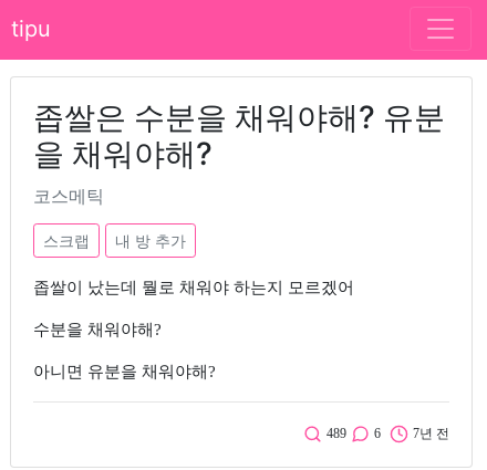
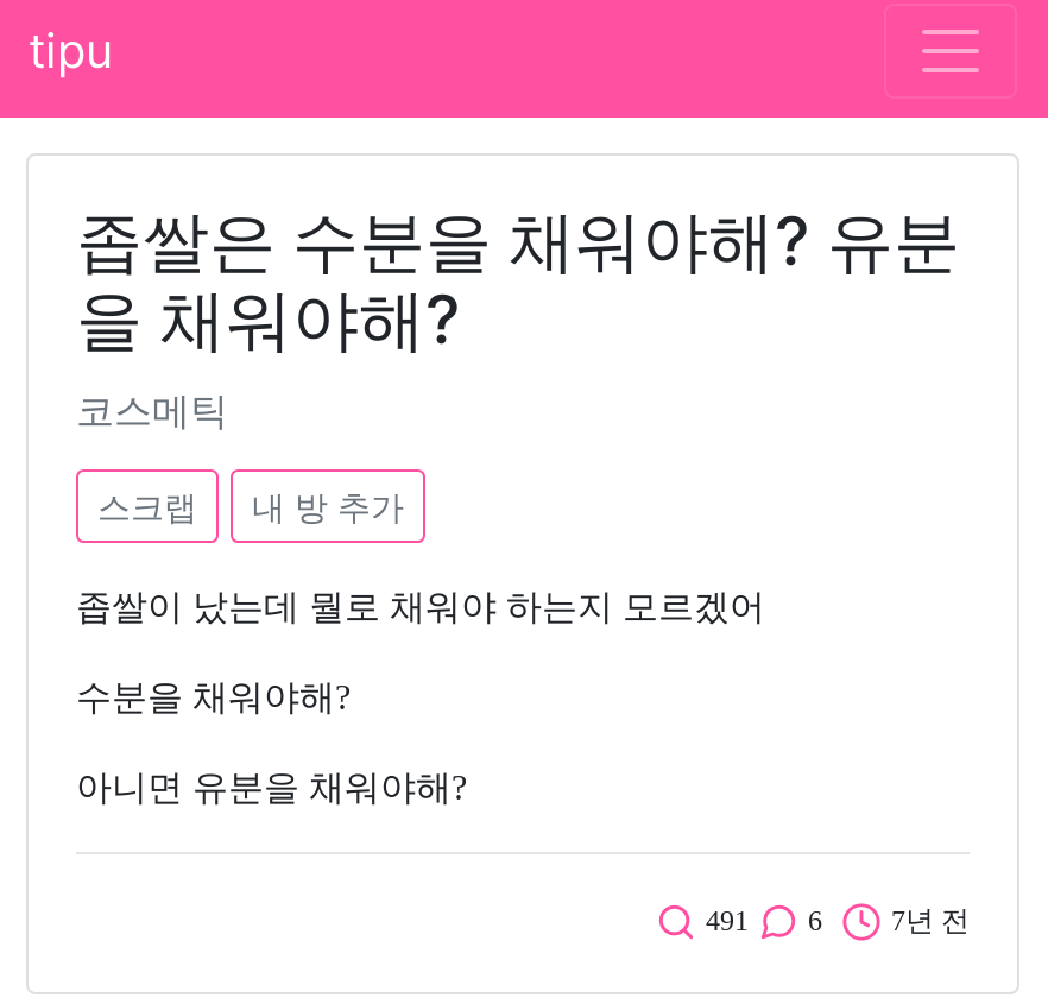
- 489 6
+ 491 6
